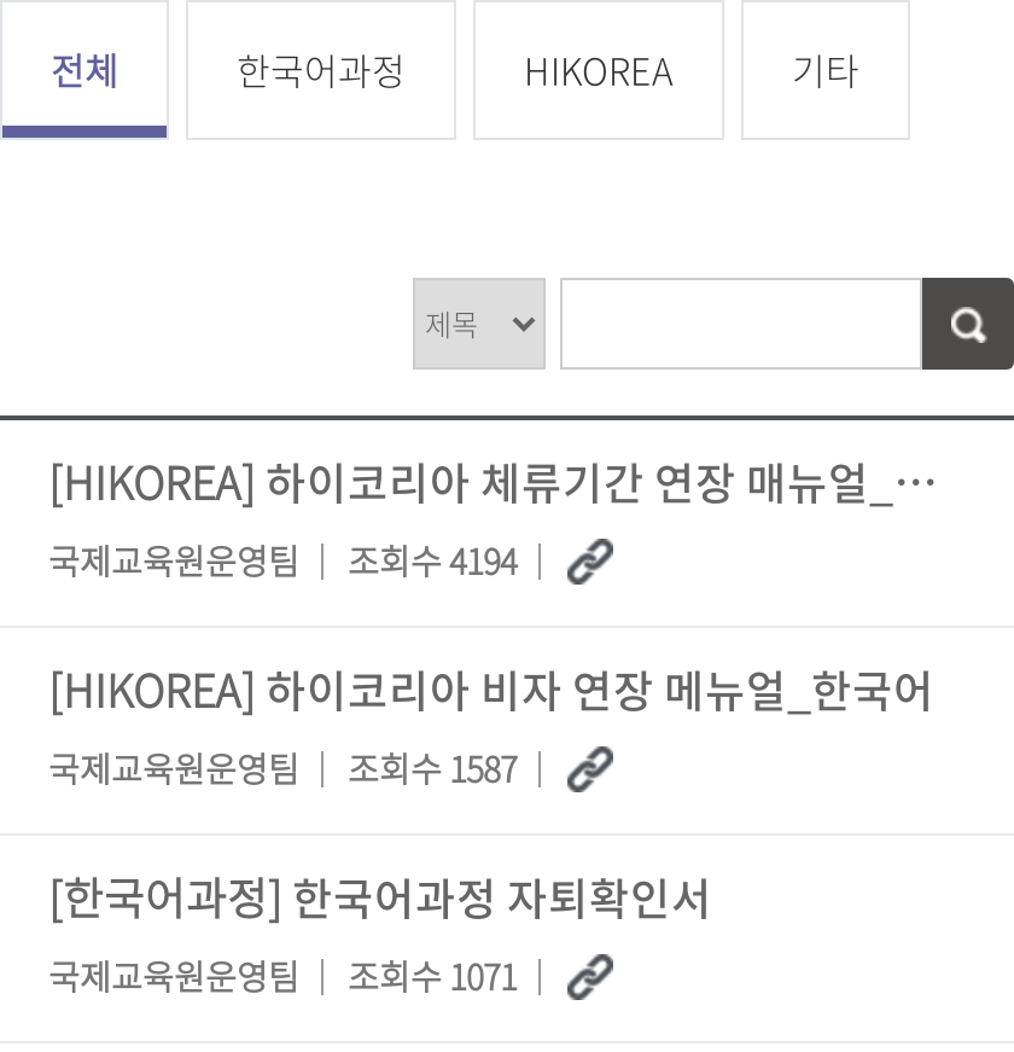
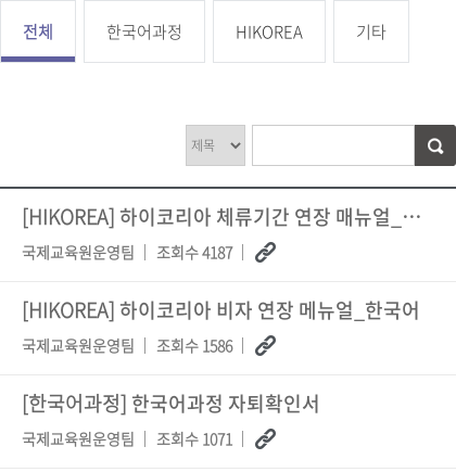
- 국제교육원운영팀 조회수 4194
+ 국제교육원운영팀 조회수 4187

- 국제교육원운영팀 조회수 1587
+ 국제교육원운영팀 조회수 1586
